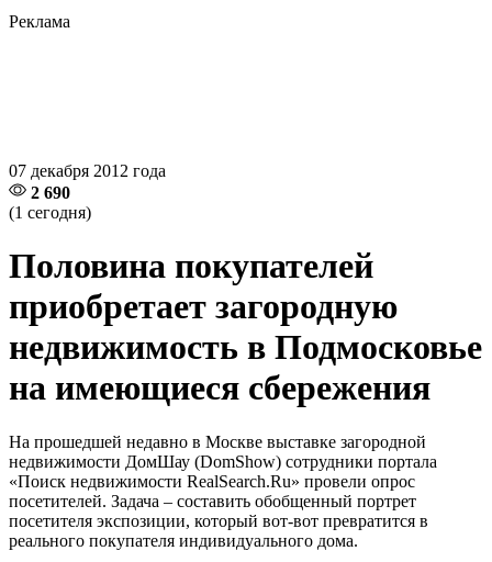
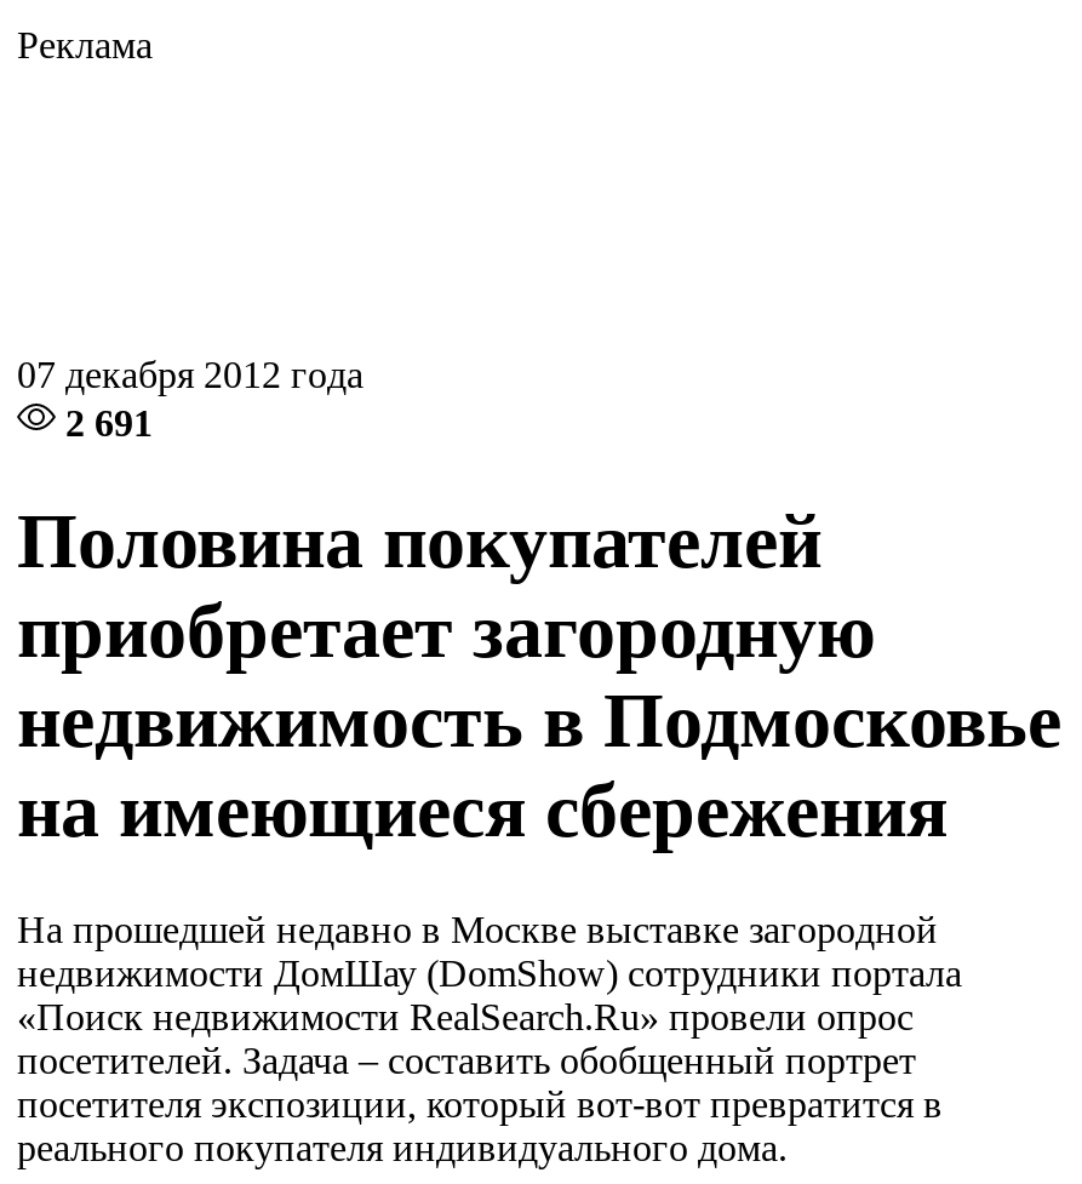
- 2 690
- (1 сегодня)
+ 2 691
